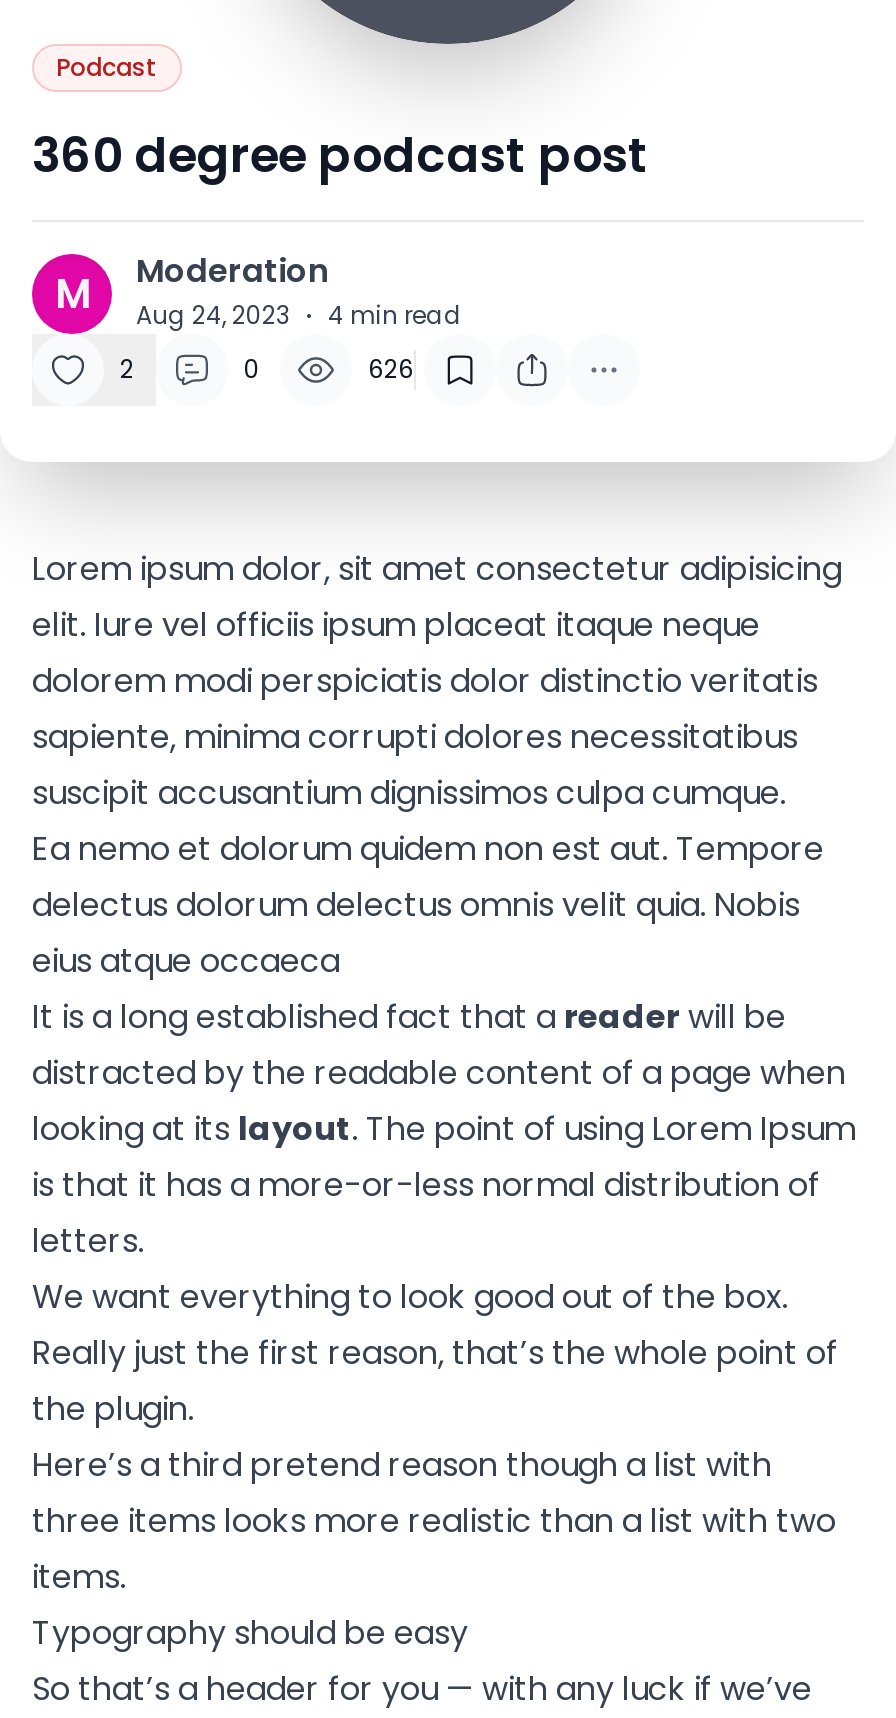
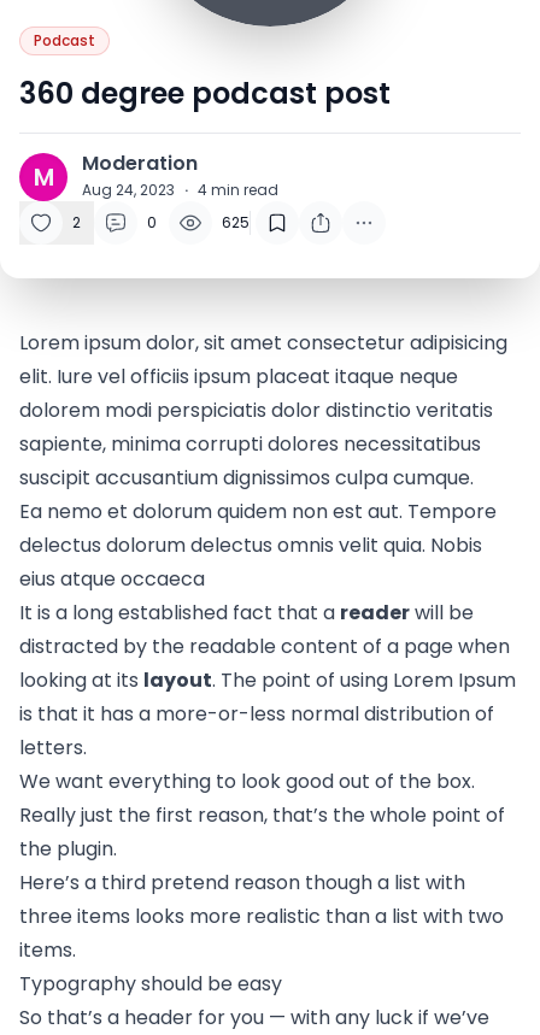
- 626
+ 625
